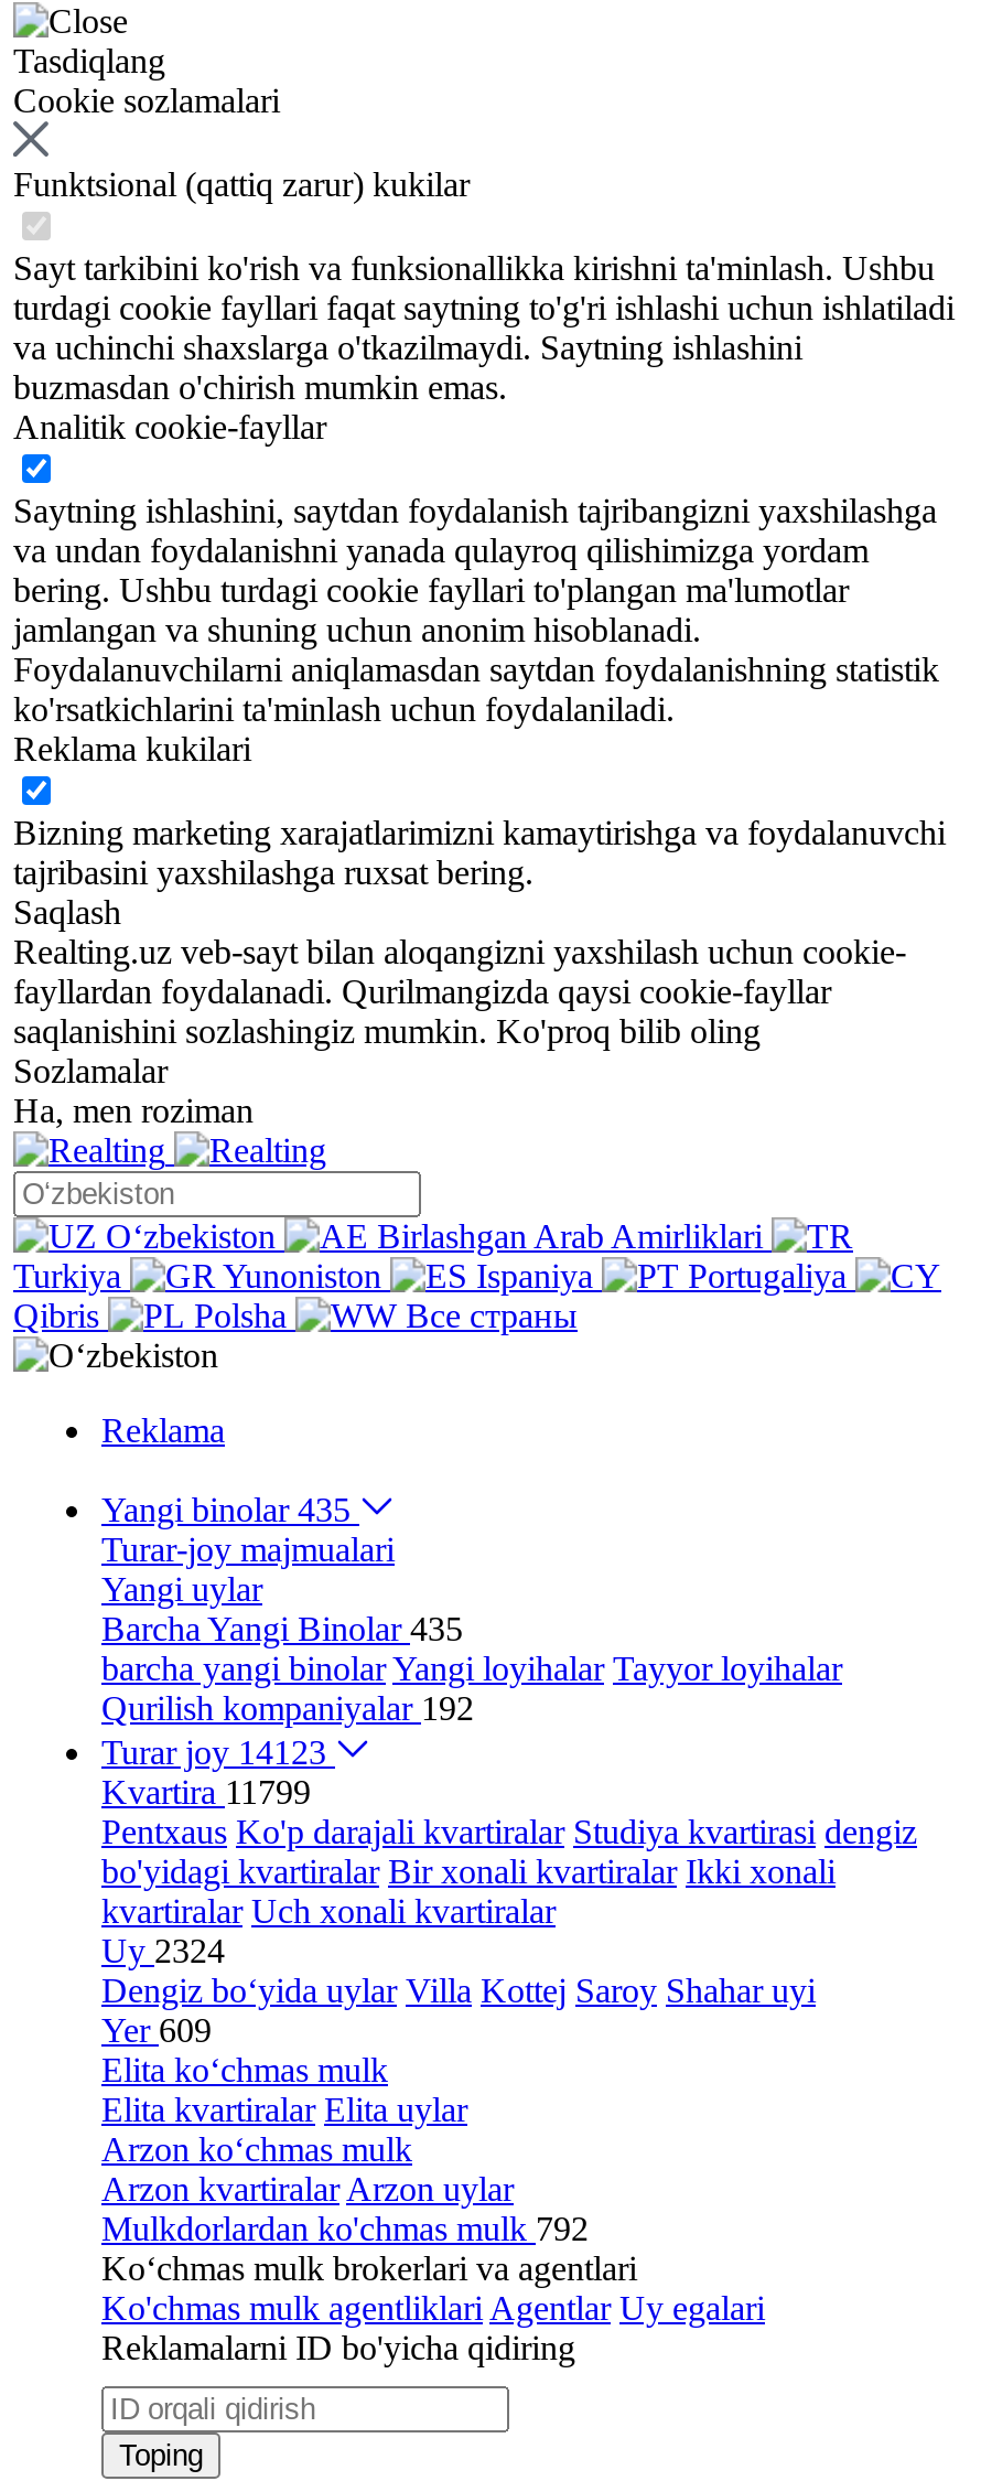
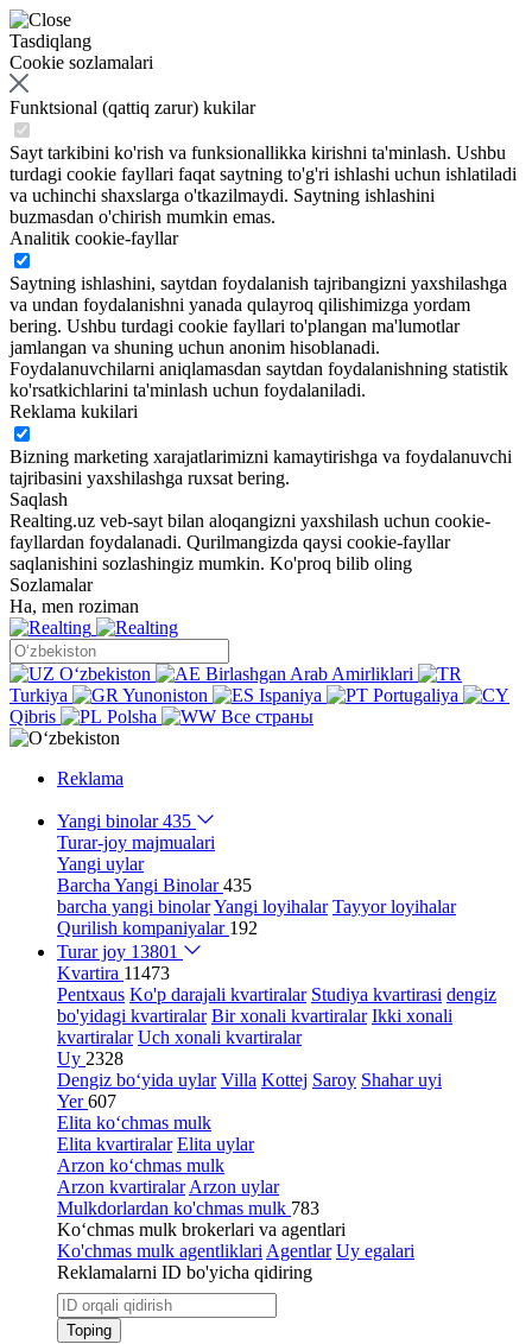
- Turar joy 14123
+ Turar joy 13801

- Kvartira 11799
+ Kvartira 11473

- Uy 2324
+ Uy 2328

- Yer 609
+ Yer 607

- Mulkdorlardan ko'chmas mulk 792
+ Mulkdorlardan ko'chmas mulk 783
